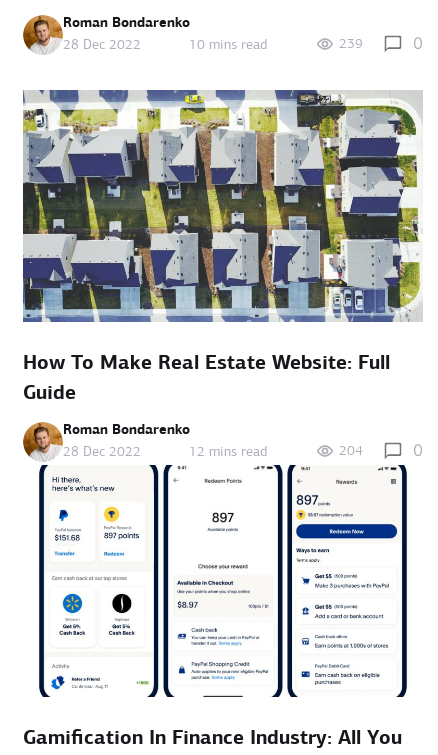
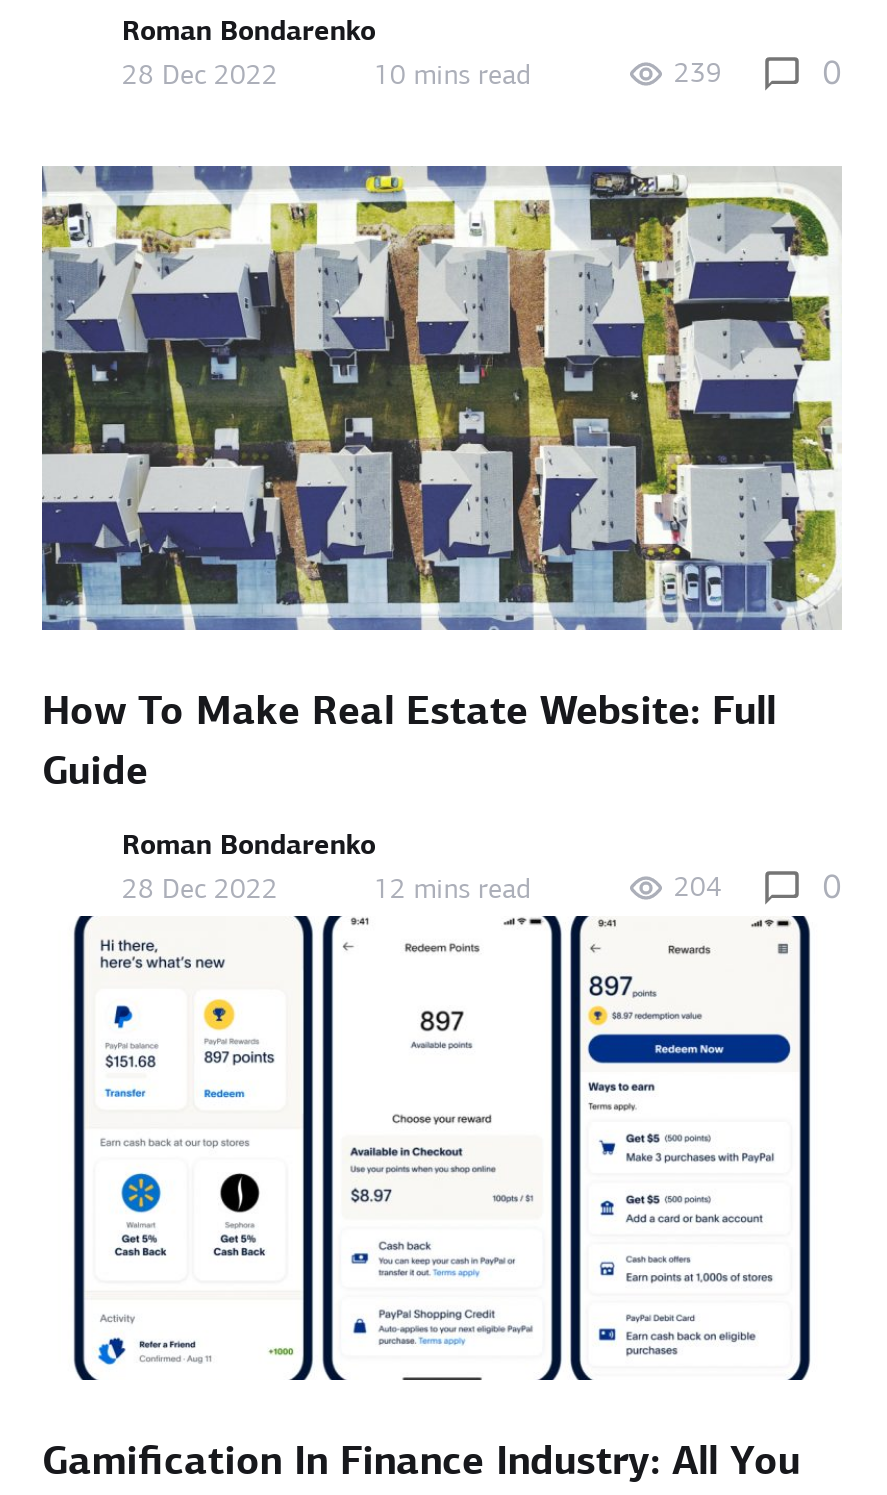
- [image]

- [image]
